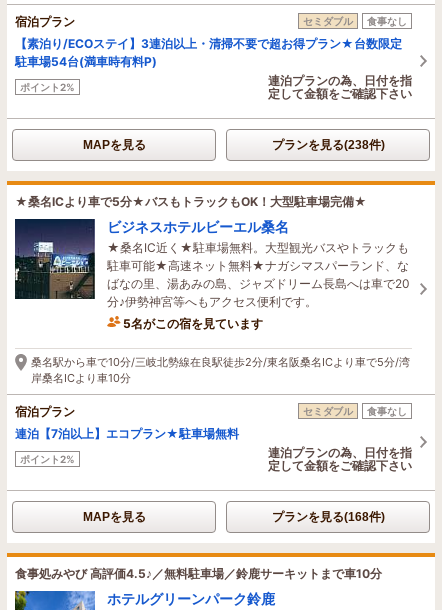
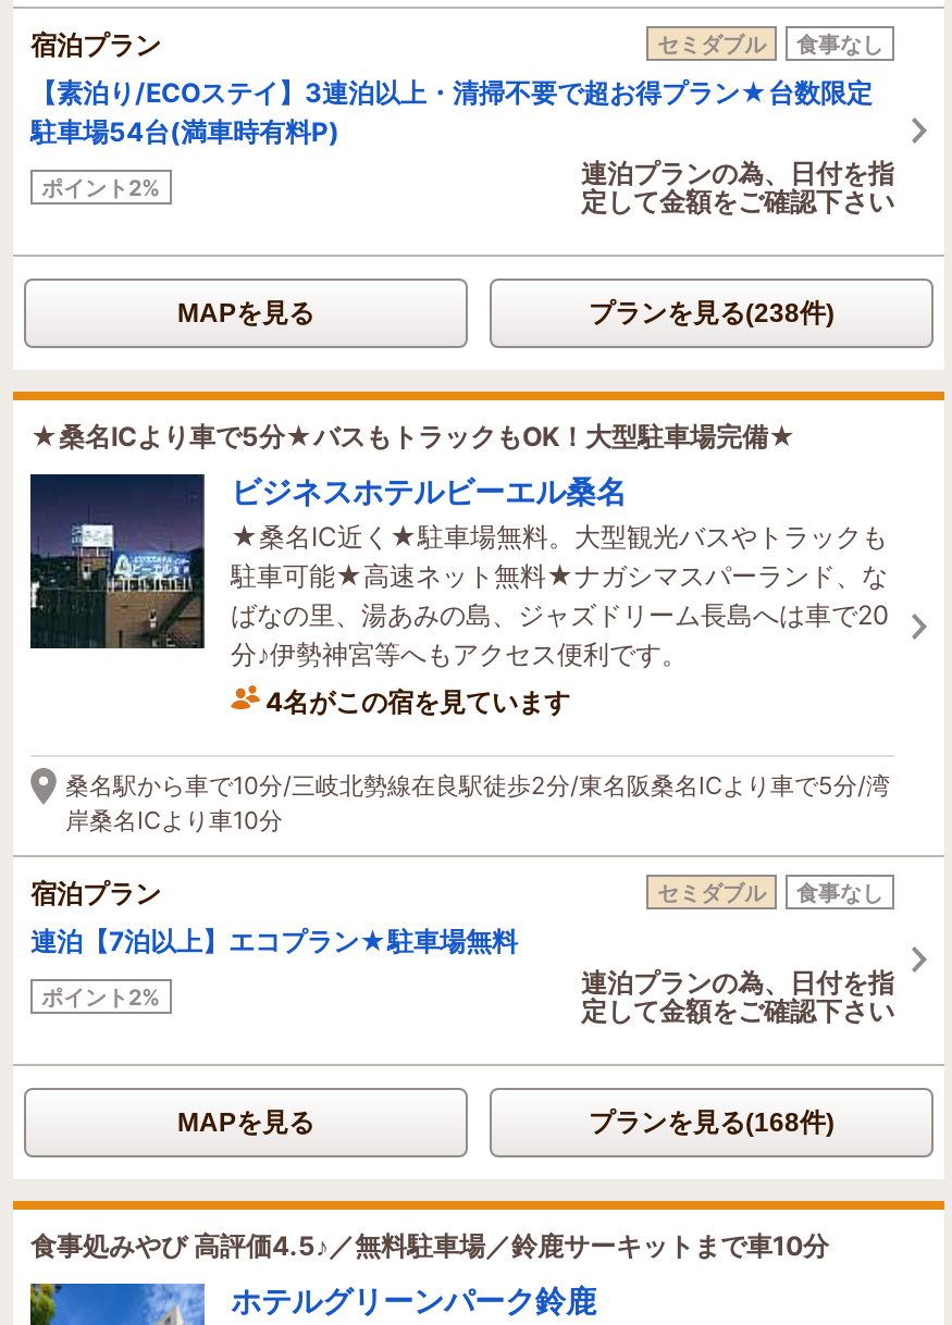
- 5名がこの宿を見ています
+ 4名がこの宿を見ています
